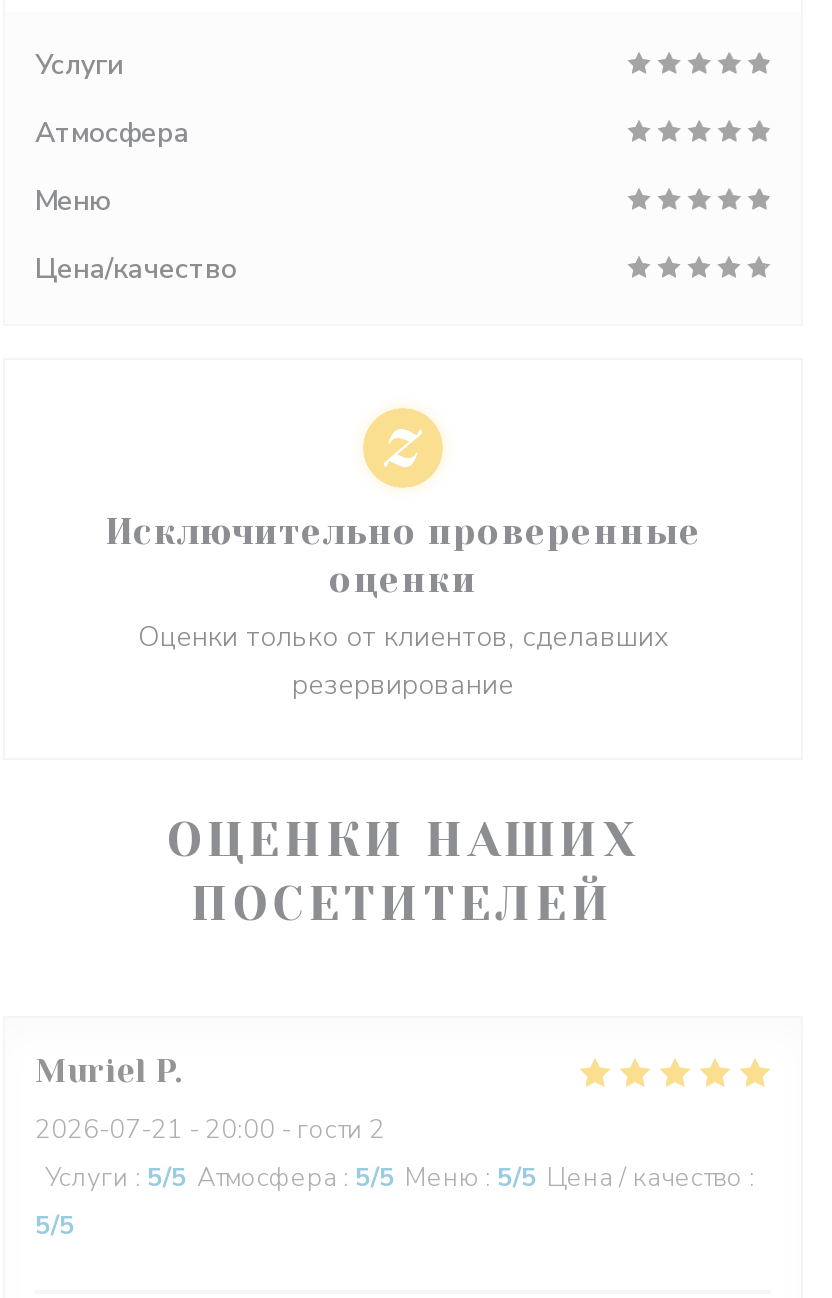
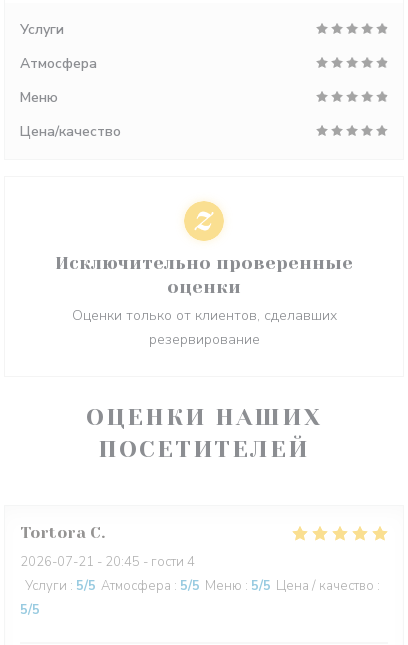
- Muriel P
+ Tortora C

- 2026-07-21 - 20:00 - гости 2
+ 2026-07-21 - 20:45 - гости 4
